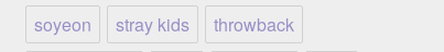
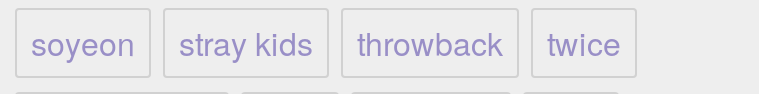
+ twice
